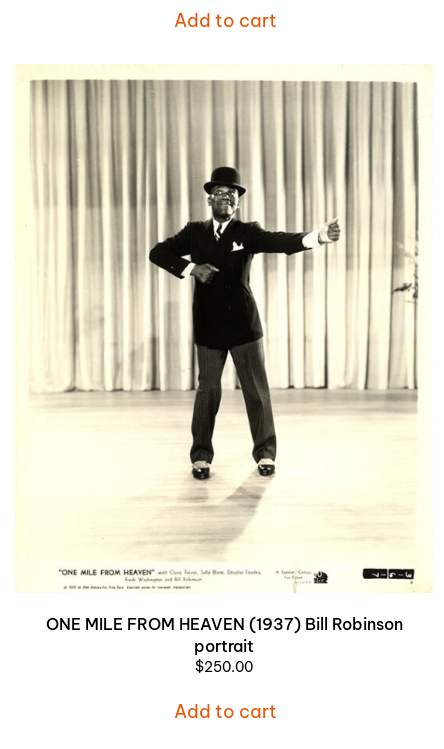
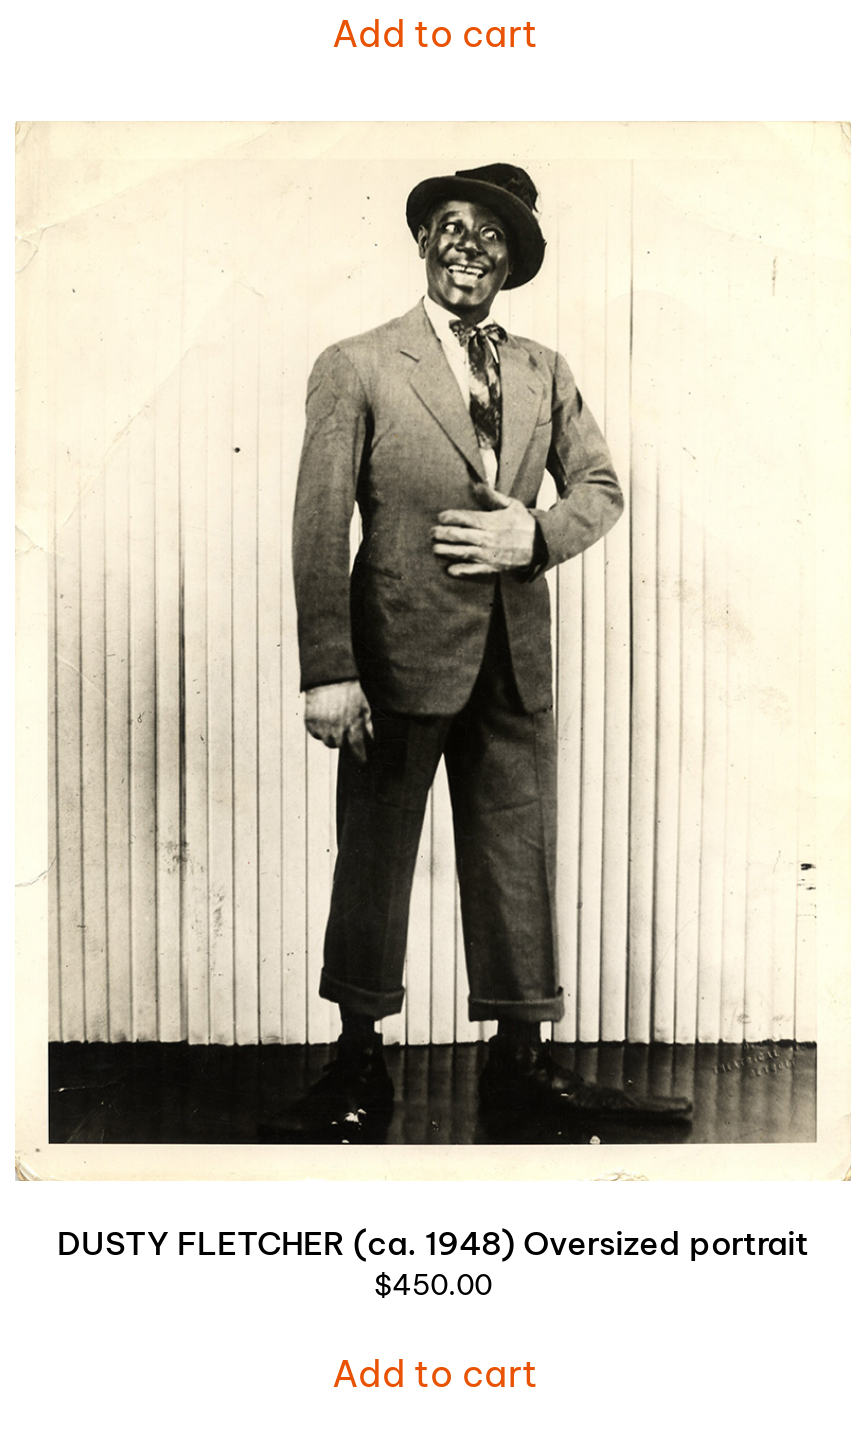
- [image]
- ONE MILE FROM HEAVEN (1937) Bill Robinson
- portrait
- $250.00
+ [image]
+ DUSTY FLETCHER (ca. 1948) Oversized portrait
+ $450.00
